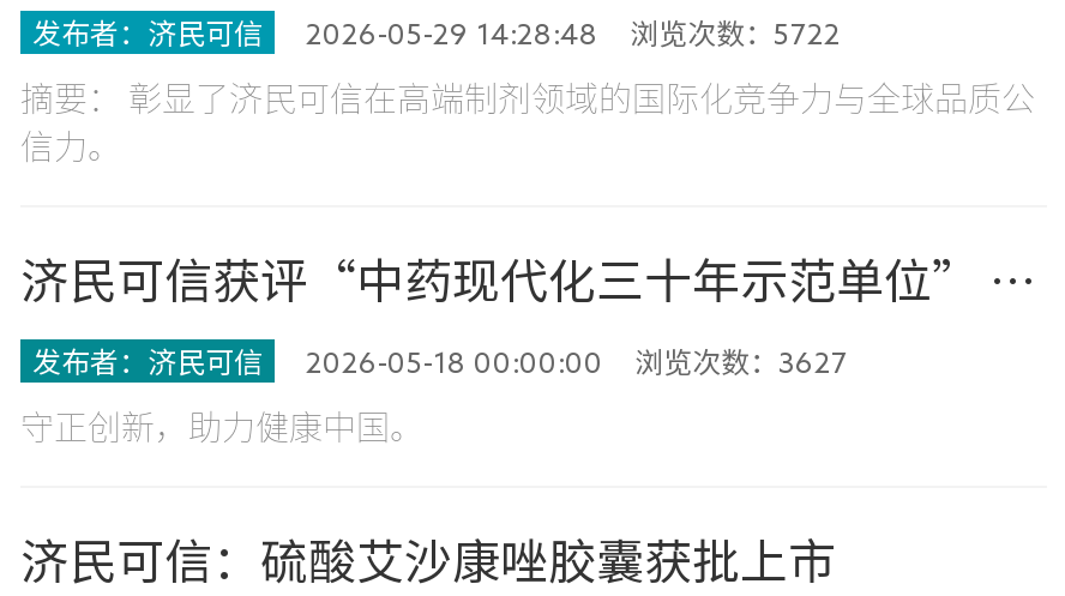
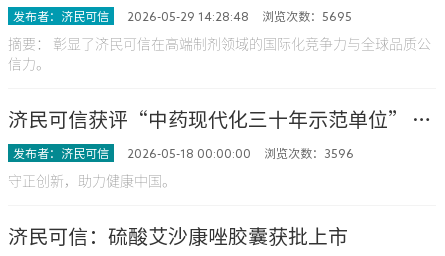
- 发布者：济民可信 2026-05-29 14:28:48 浏览次数：5722
+ 发布者：济民可信 2026-05-29 14:28:48 浏览次数：5695

- 发布者：济民可信 2026-05-18 00:00:00 浏览次数：3627
+ 发布者：济民可信 2026-05-18 00:00:00 浏览次数：3596
